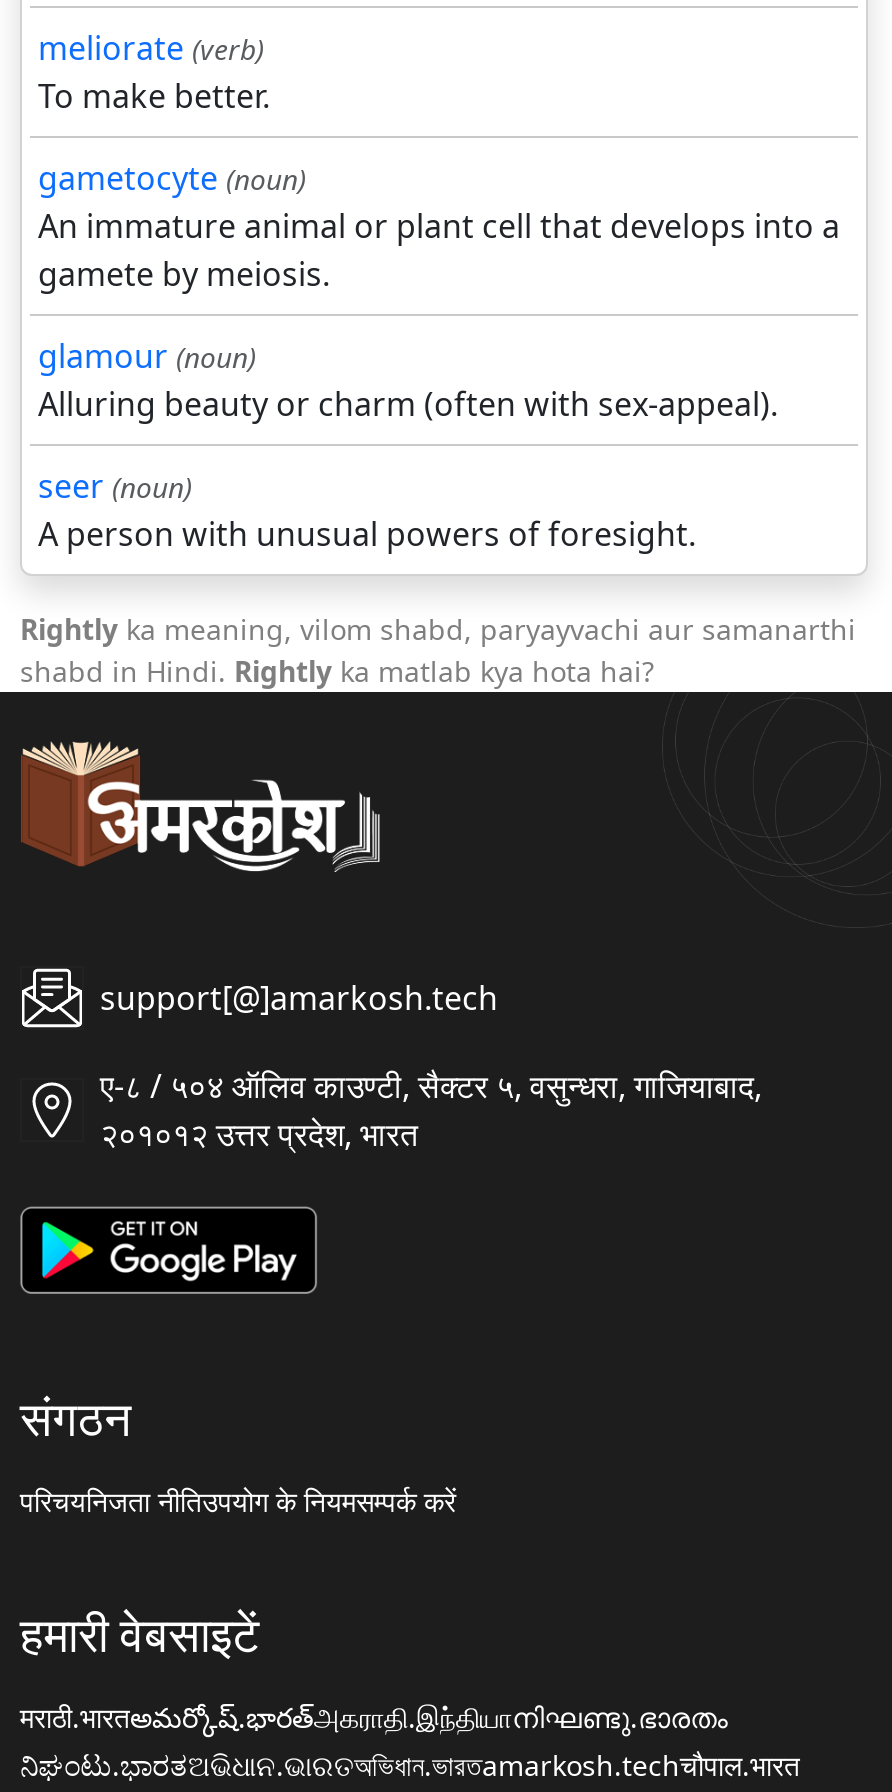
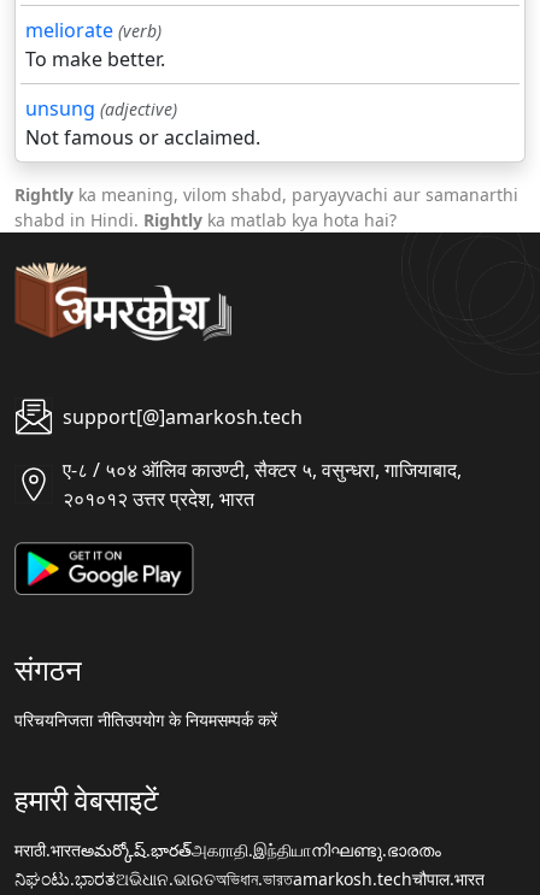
- gametocyte (noun)
- An immature animal or plant cell that develops into a
- gamete by meiosis.
- glamour (noun)
- Alluring beauty or charm (often with sex-appeal).
- seer (noun)
- A person with unusual powers of foresight.
+ unsung (adjective)
+ Not famous or acclaimed.
